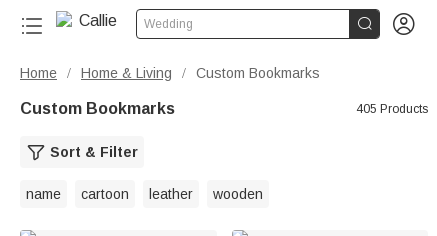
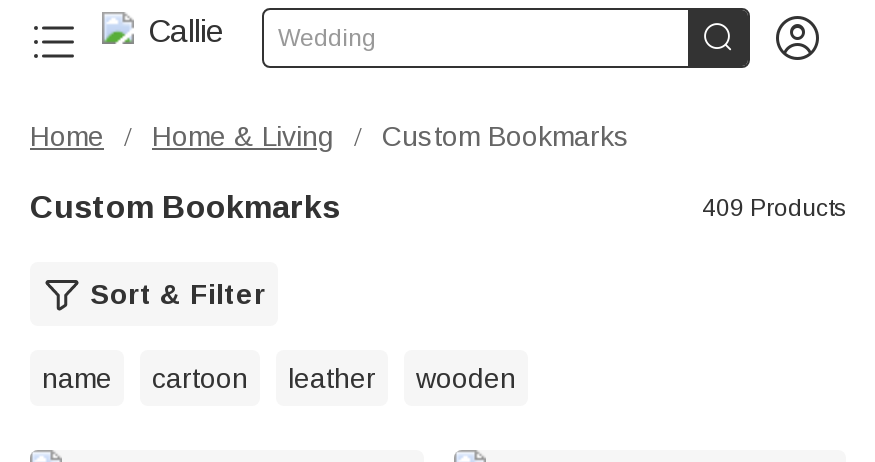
- 405 Products
+ 409 Products
